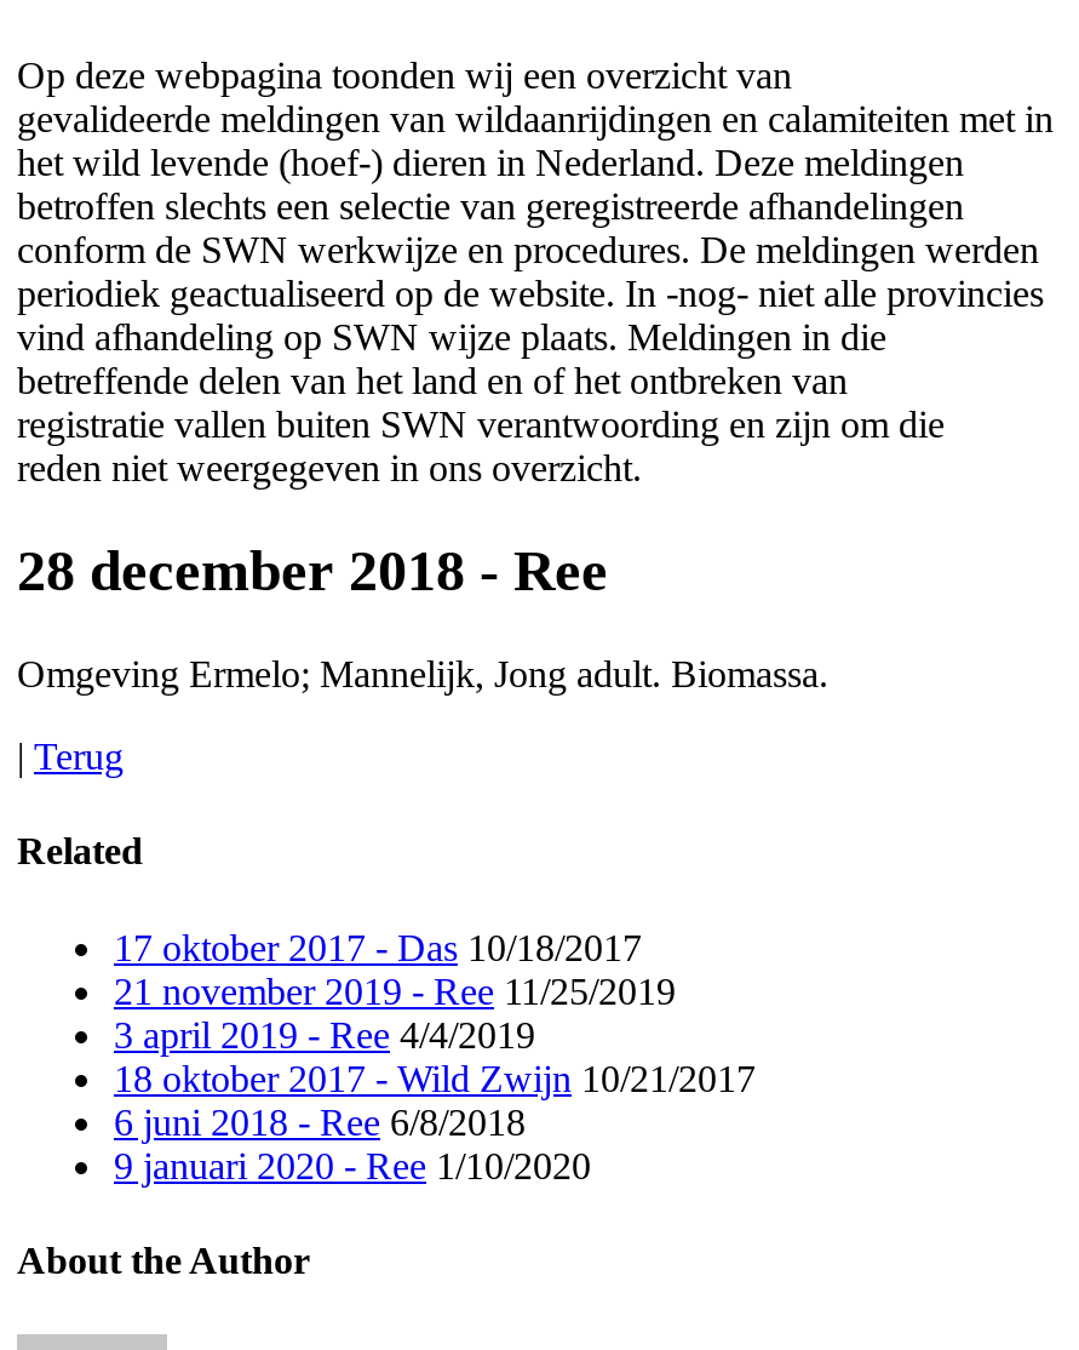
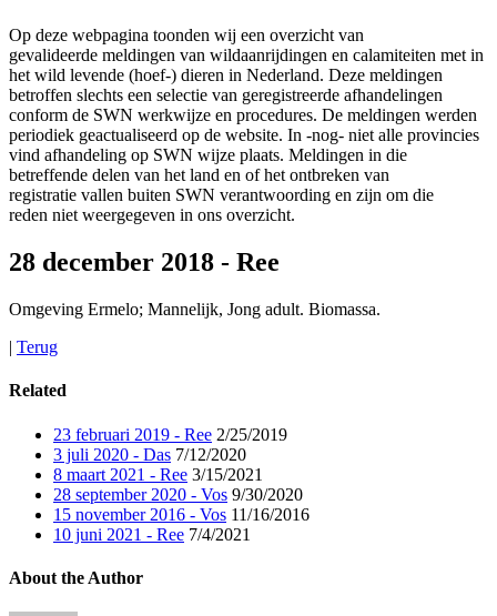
- 17 oktober 2017 - Das 10/18/2017
- 21 november 2019 - Ree 11/25/2019
- 3 april 2019 - Ree 4/4/2019
- 18 oktober 2017 - Wild Zwijn 10/21/2017
- 6 juni 2018 - Ree 6/8/2018
- 9 januari 2020 - Ree 1/10/2020
+ 23 februari 2019 - Ree 2/25/2019
+ 3 juli 2020 - Das 7/12/2020
+ 8 maart 2021 - Ree 3/15/2021
+ 28 september 2020 - Vos 9/30/2020
+ 15 november 2016 - Vos 11/16/2016
+ 10 juni 2021 - Ree 7/4/2021
